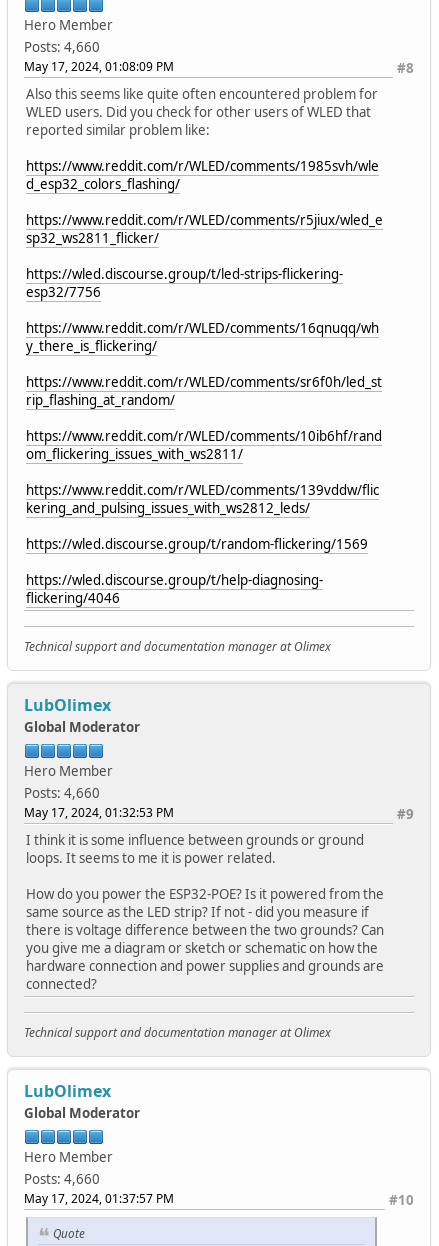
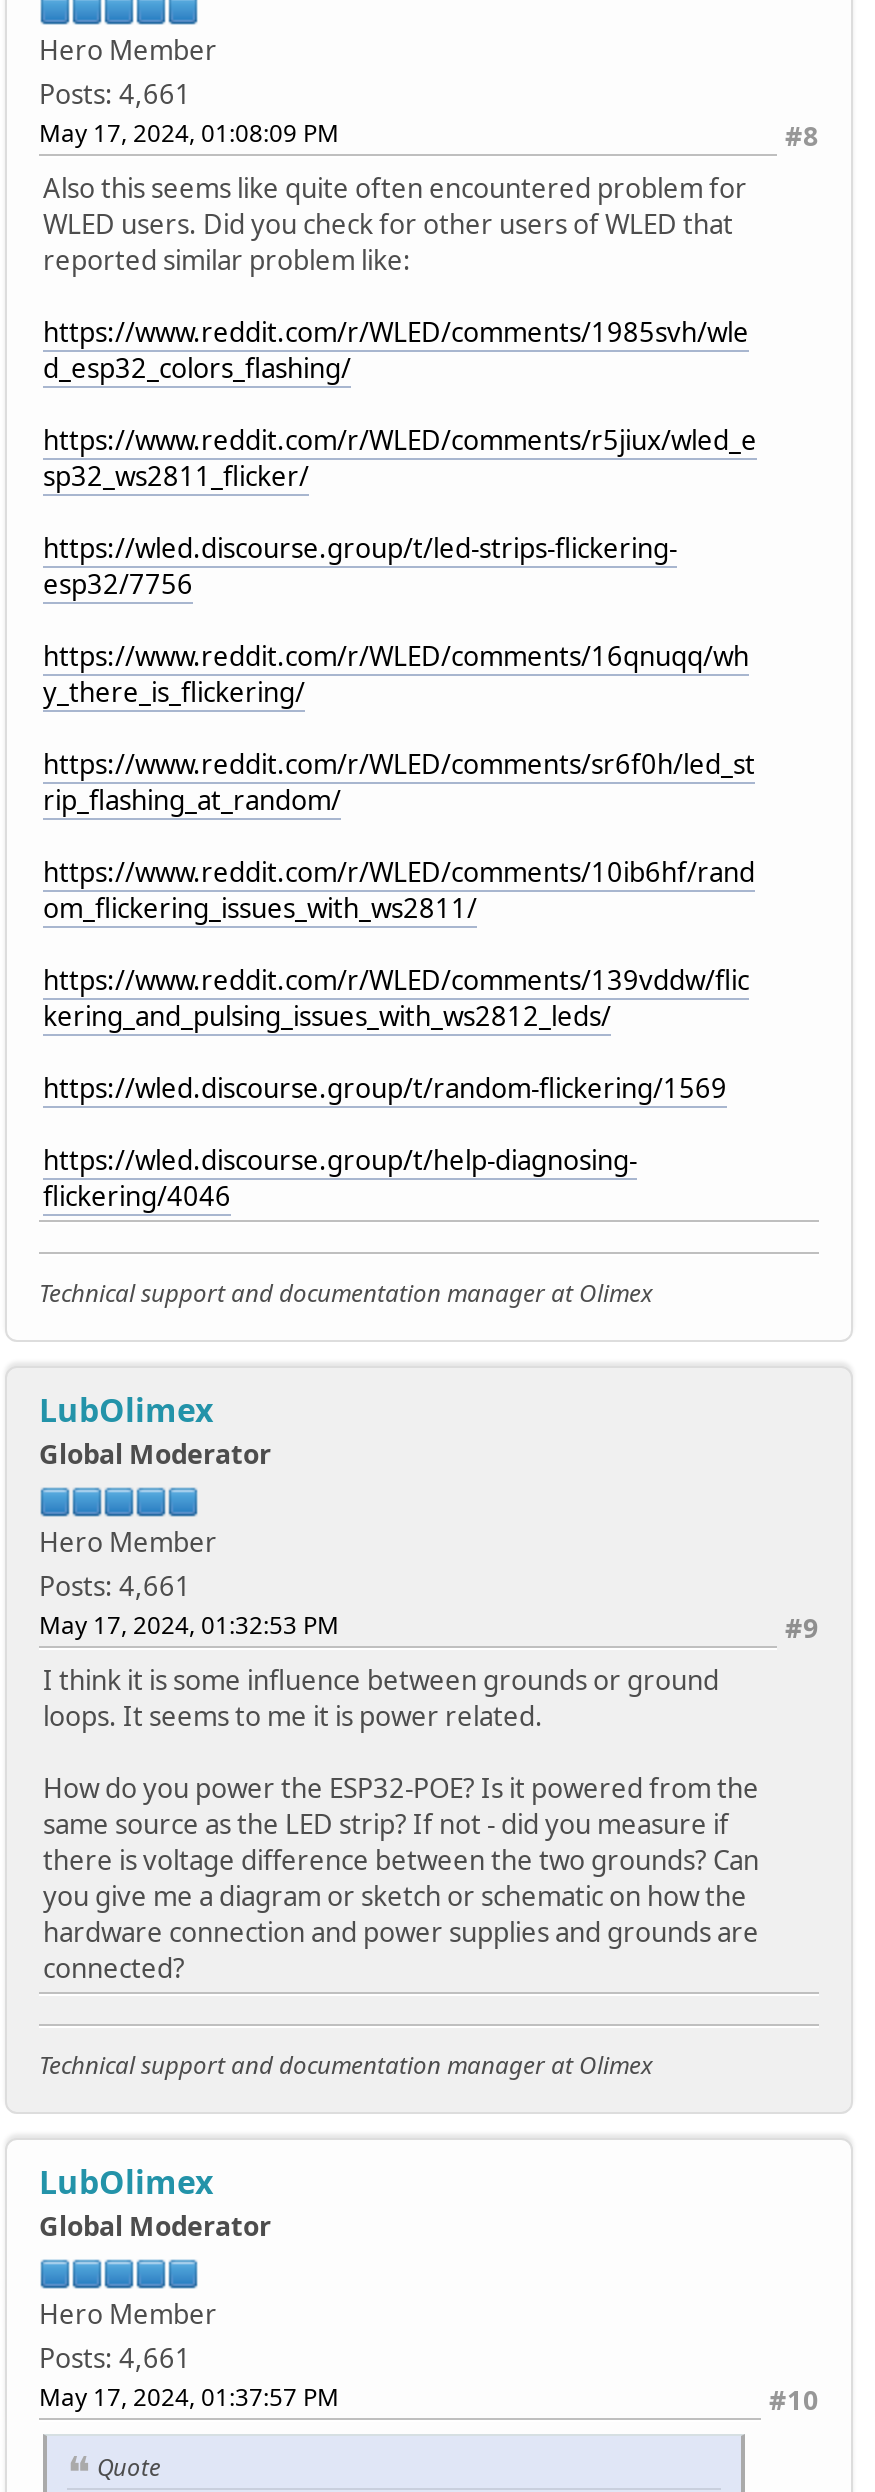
- Posts: 4,660
+ Posts: 4,661

- Posts: 4,660
+ Posts: 4,661

- Posts: 4,660
+ Posts: 4,661
